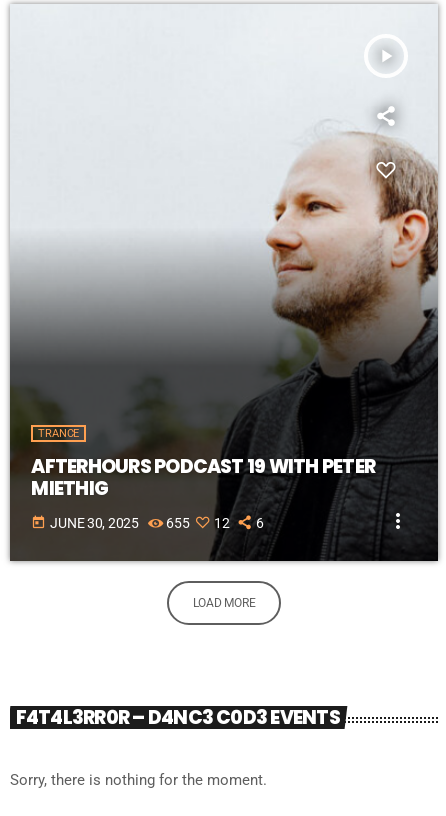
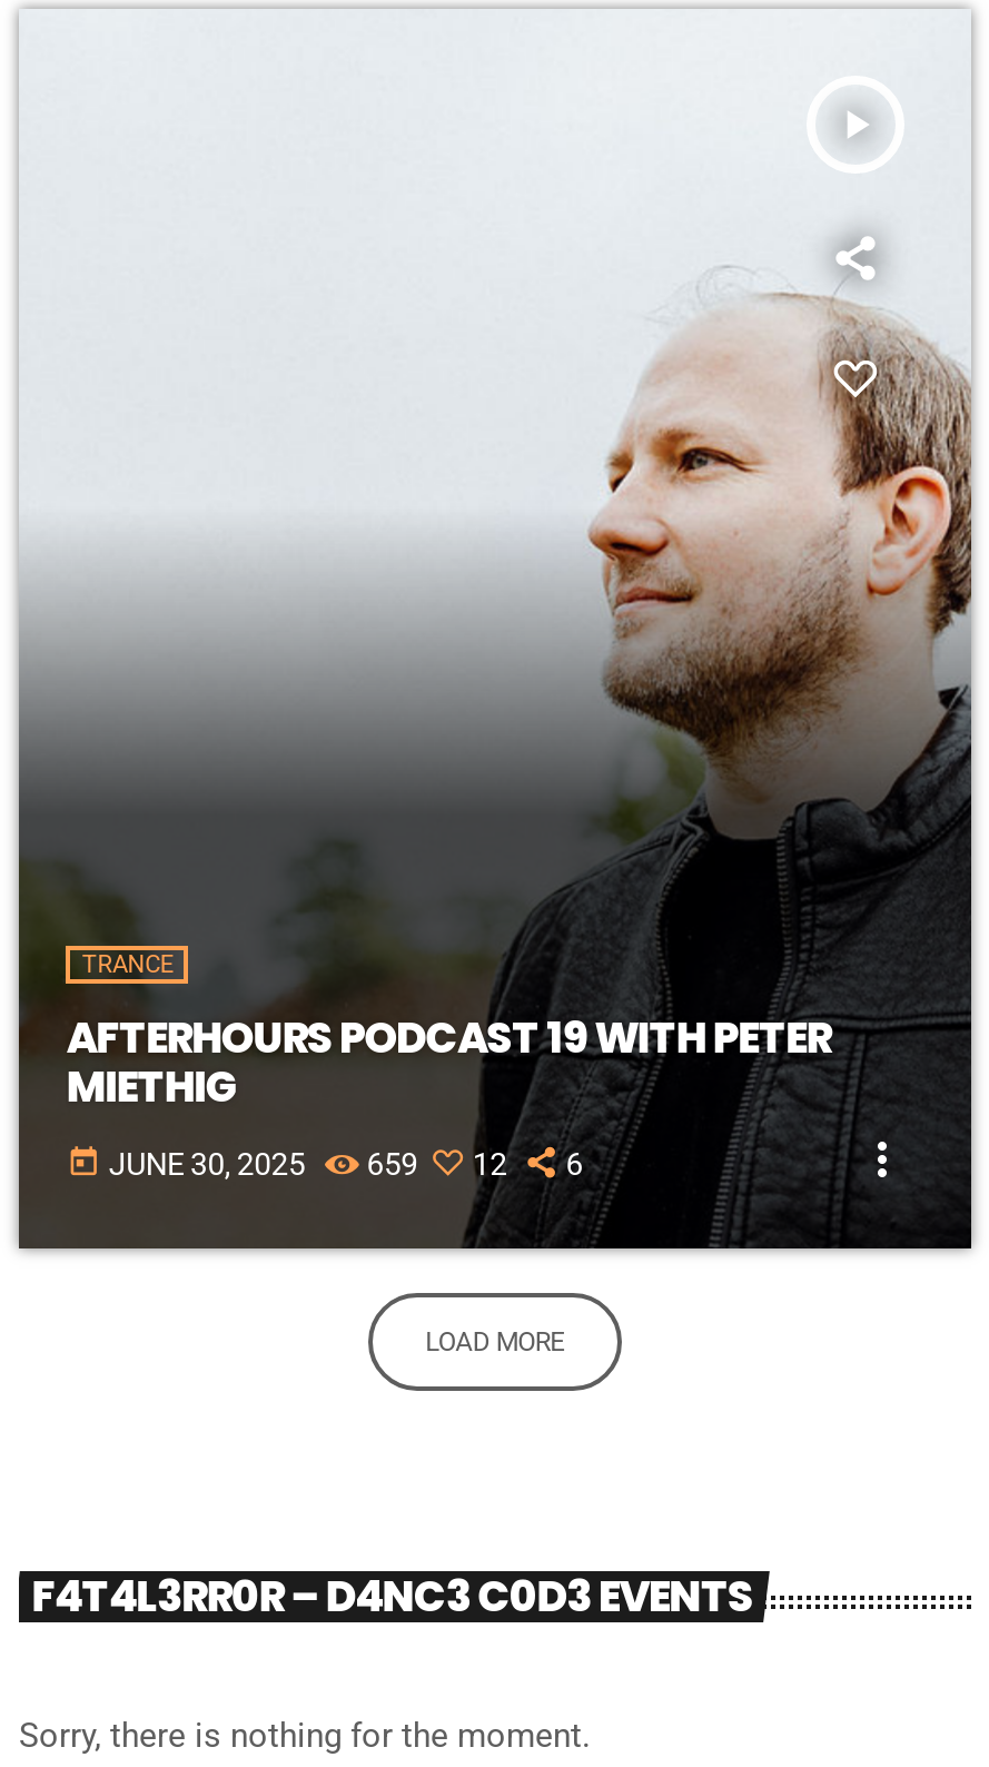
- 655
+ 659
